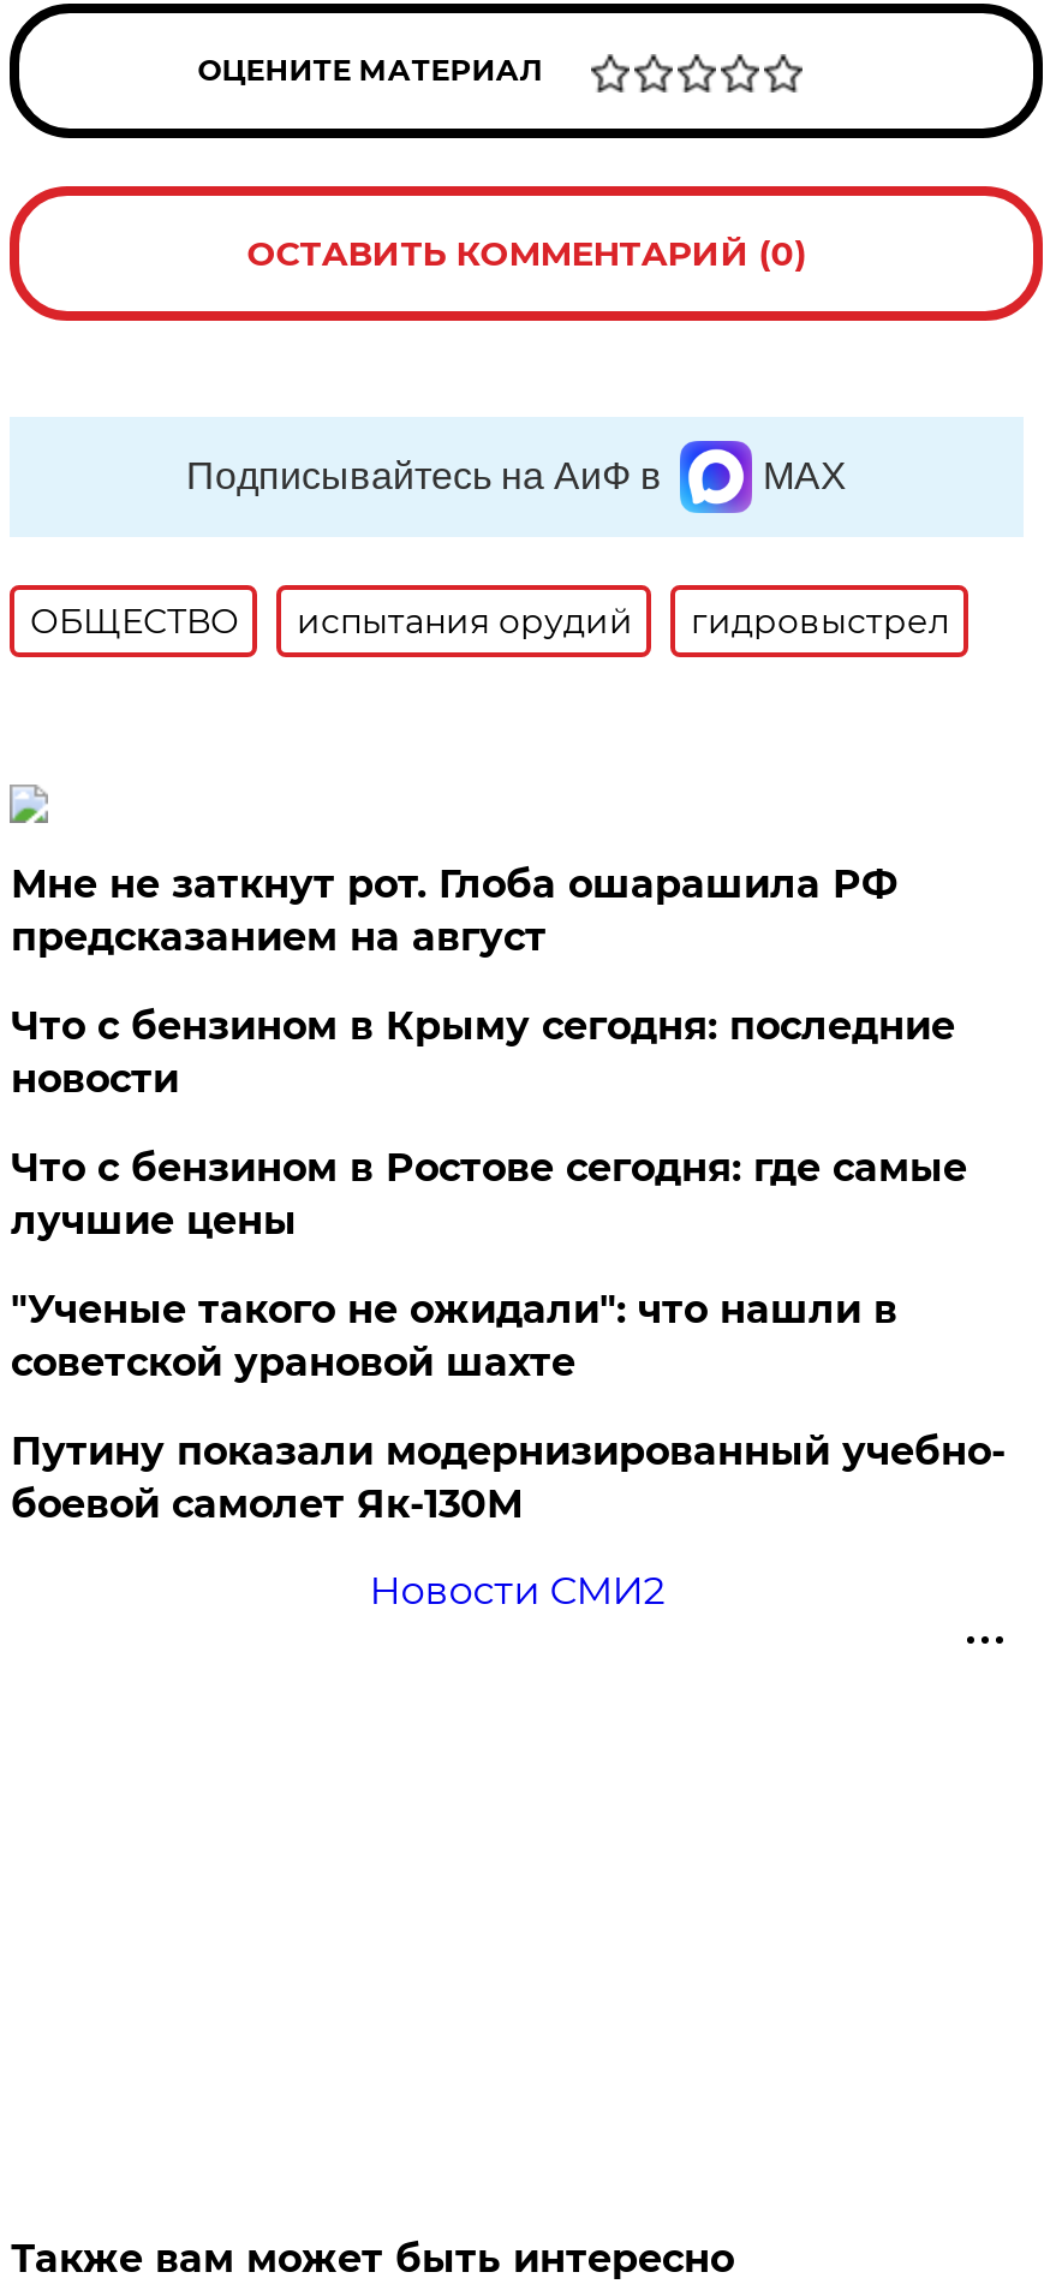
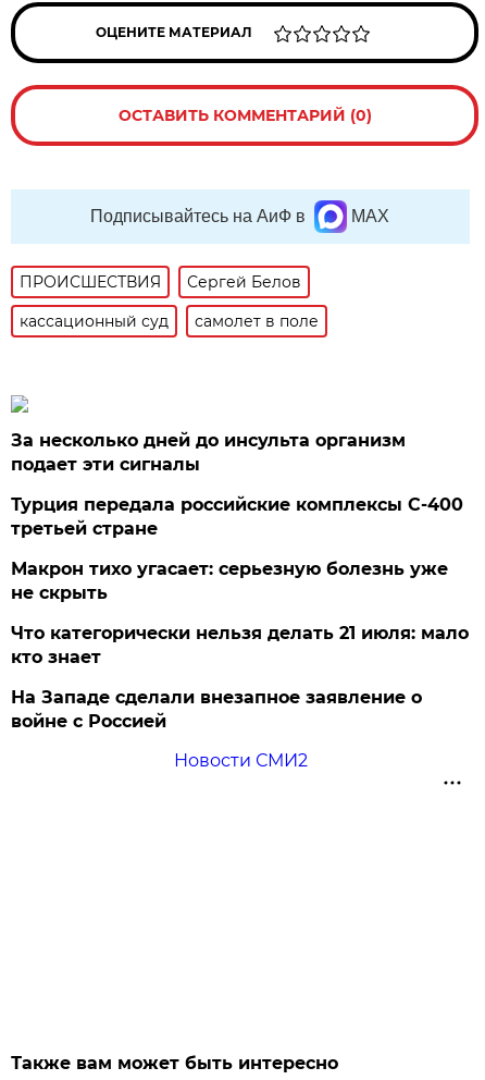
- ОБЩЕСТВО
- испытания орудий
- гидровыстрел
+ ПРОИСШЕСТВИЯ
+ Сергей Белов
+ кассационный суд
+ самолет в поле

- Мне не заткнут рот. Глоба ошарашила РФ
- предсказанием на август
- Что с бензином в Крыму сегодня: последние
- новости
- Что с бензином в Ростове сегодня: где самые
- лучшие цены
- "Ученые такого не ожидали": что нашли в
- советской урановой шахте
- Путину показали модернизированный учебно-
- боевой самолет Як-130М
+ За несколько дней до инсульта организм
+ подает эти сигналы
+ Турция передала российские комплексы С-400
+ третьей стране
+ Макрон тихо угасает: серьезную болезнь уже
+ не скрыть
+ Что категорически нельзя делать 21 июля: мало
+ кто знает
+ На Западе сделали внезапное заявление о
+ войне с Россией
